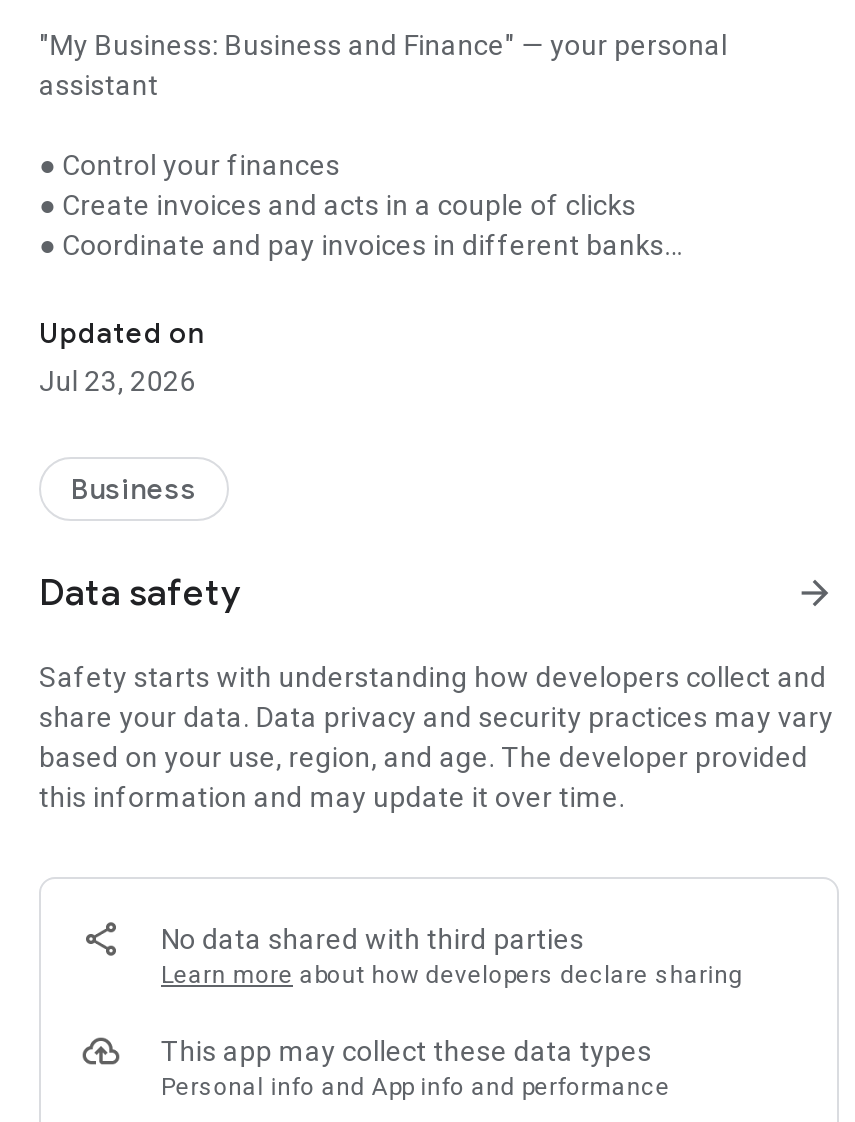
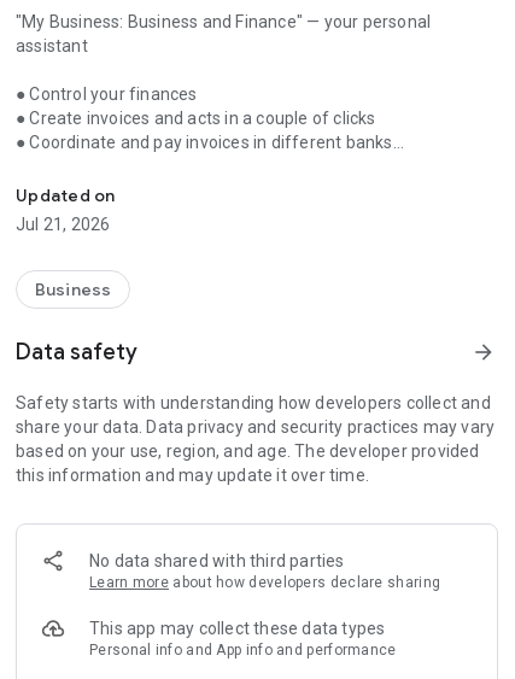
- Jul 23, 2026
+ Jul 21, 2026
